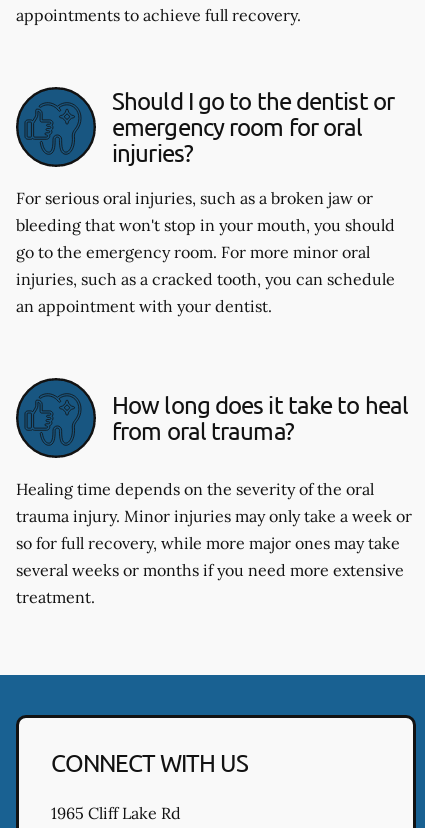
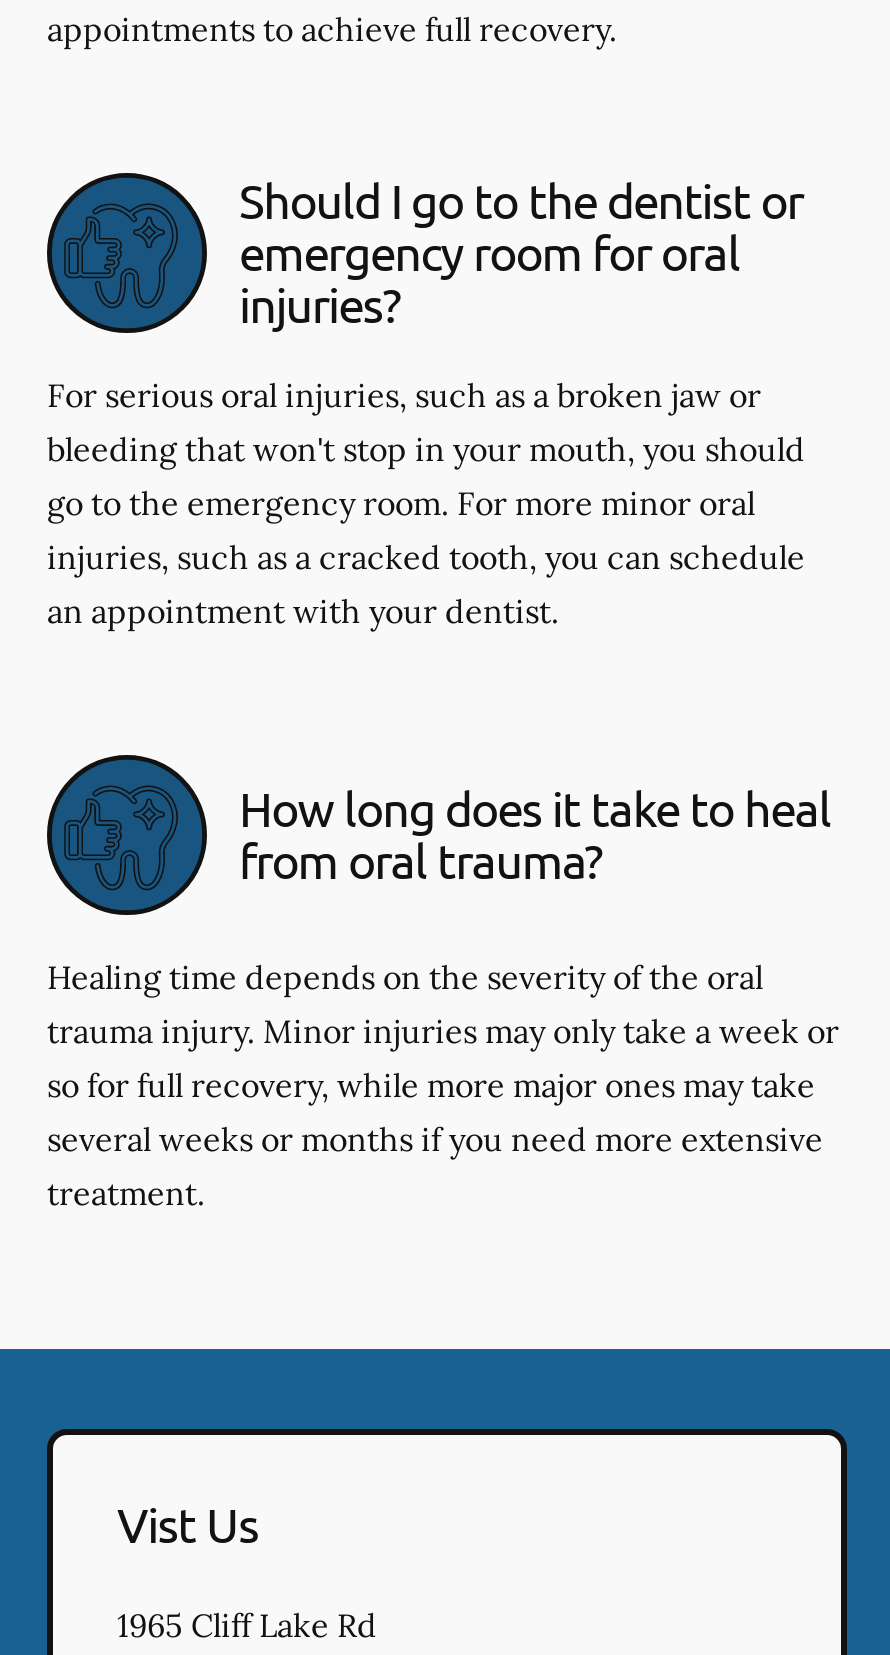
- CONNECT WITH US
+ Vist Us
